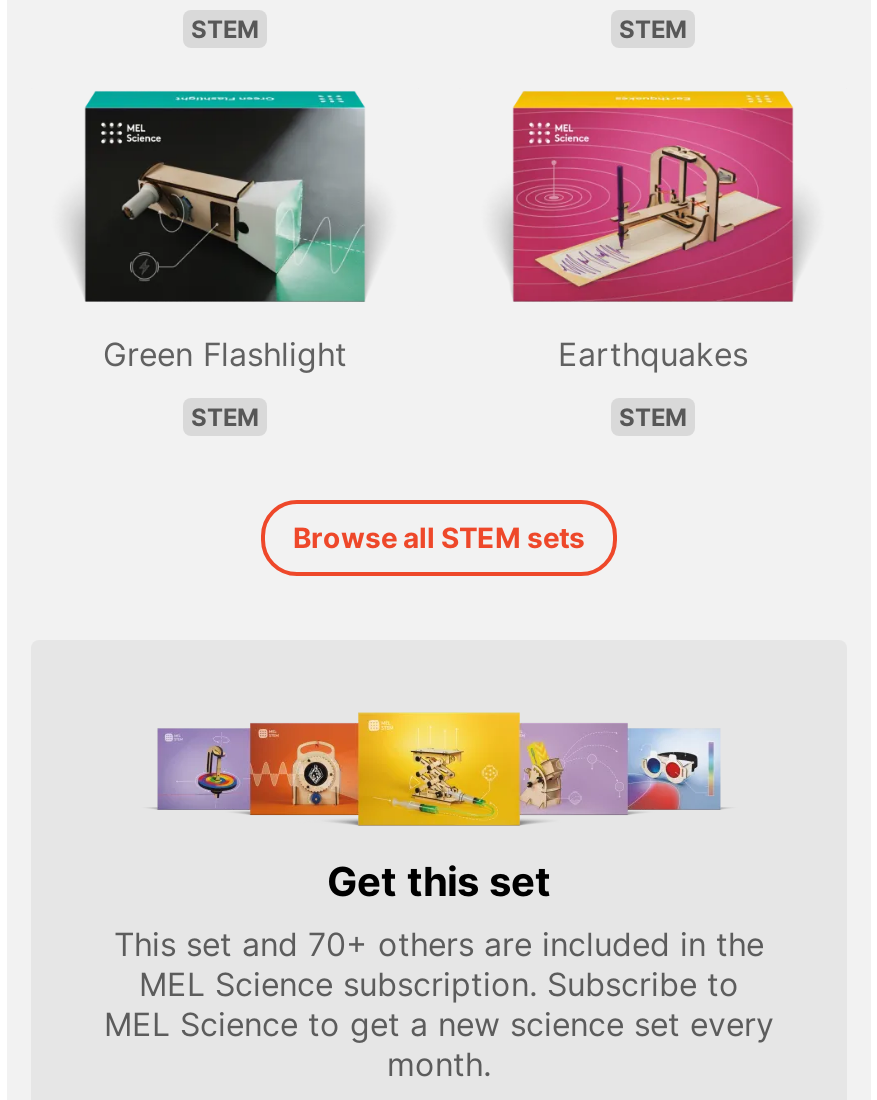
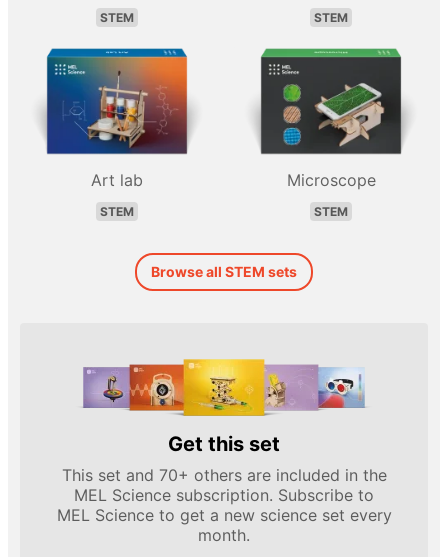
- [image]
- Green Flashlight
+ [image]
+ Art lab

- [image]
- Earthquakes
+ [image]
+ Microscope
